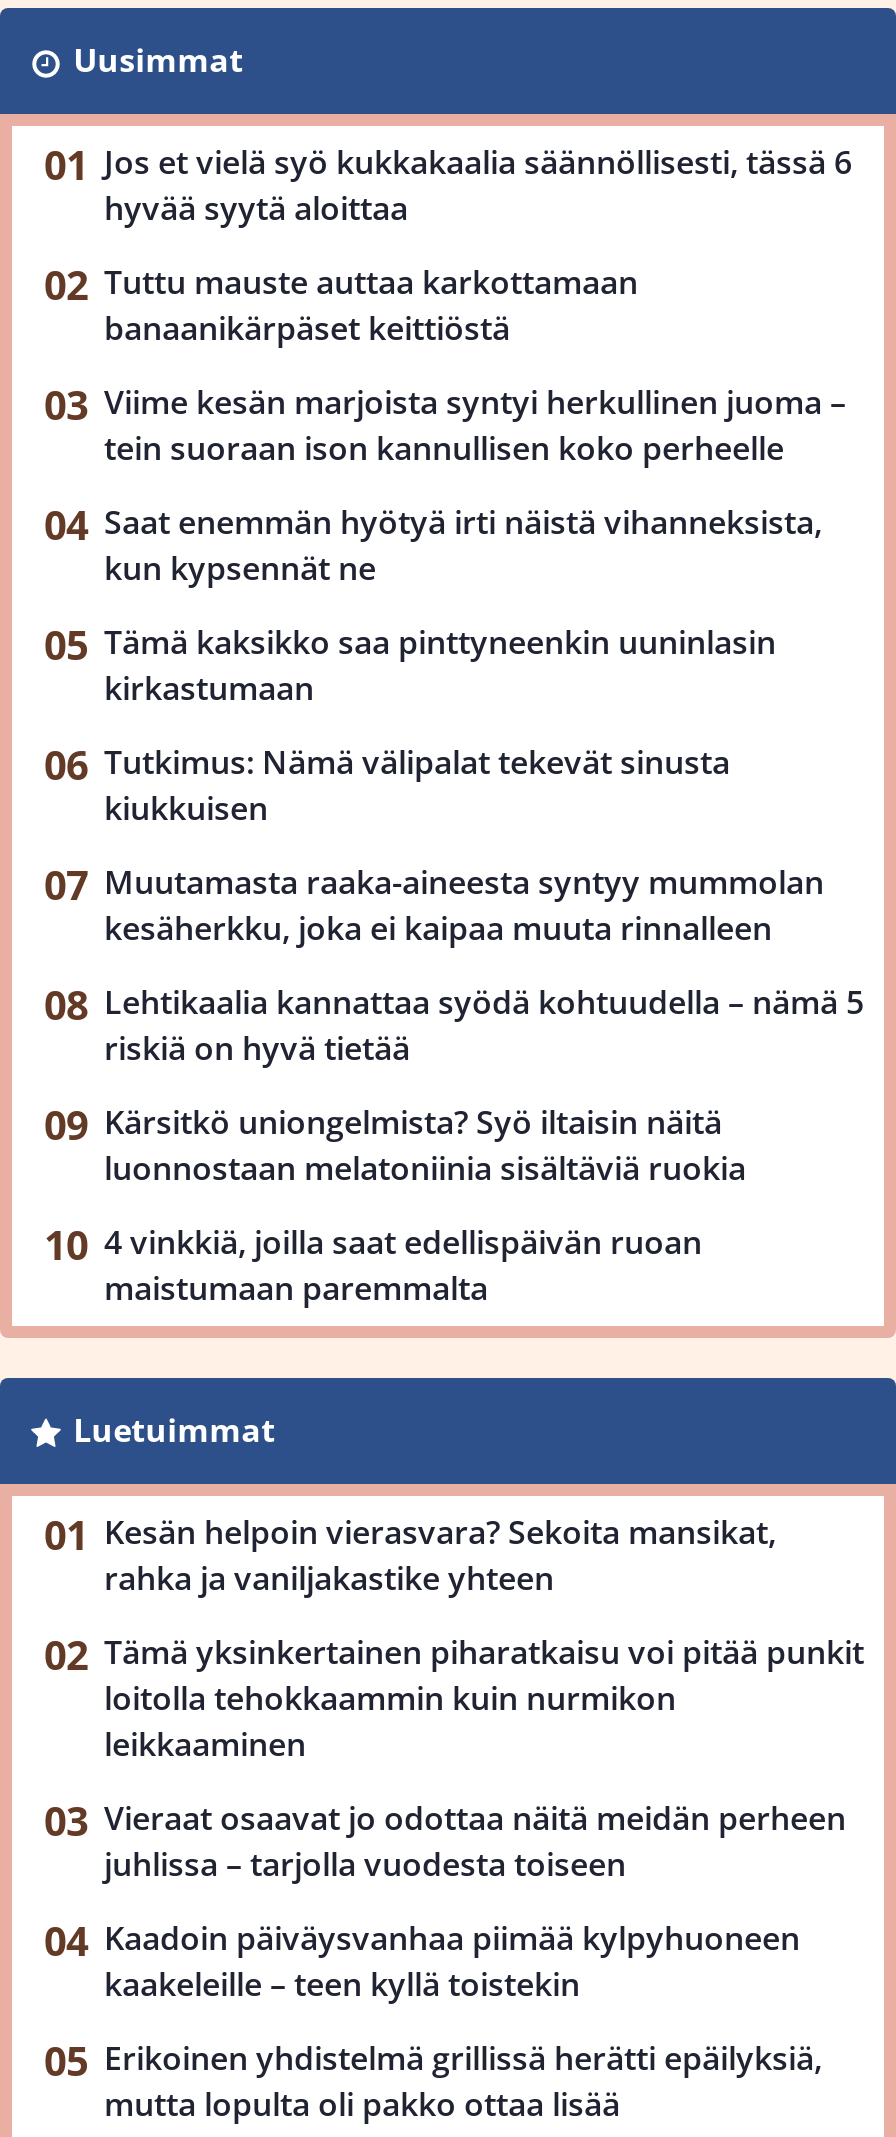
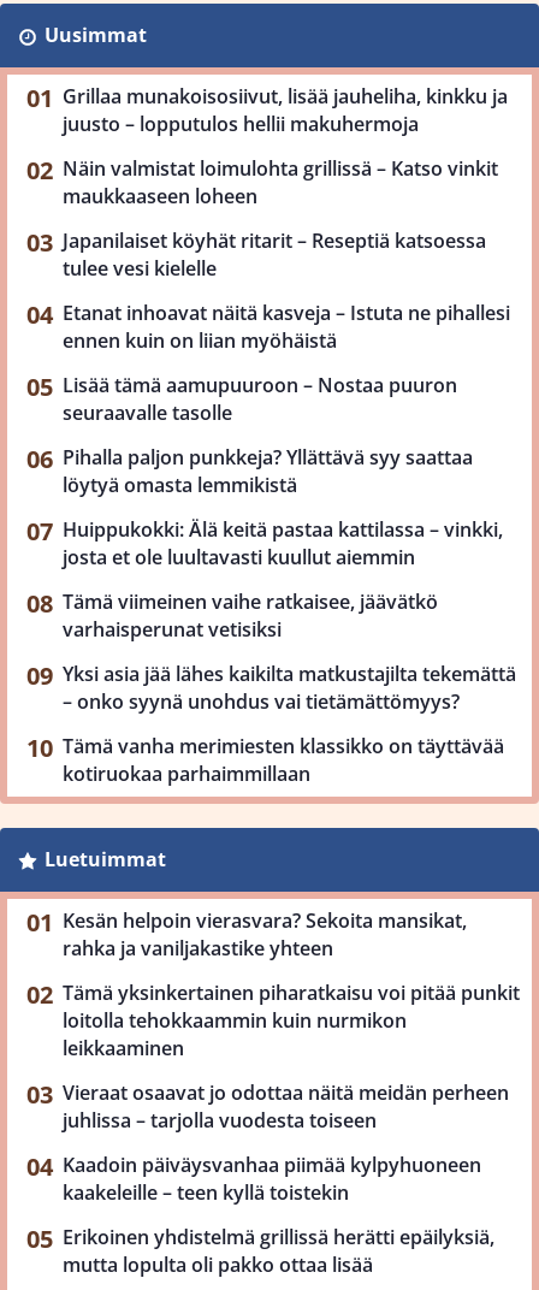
- Jos et vielä syö kukkakaalia säännöllisesti, tässä 6
- hyvää syytä aloittaa
+ Grillaa munakoisosiivut, lisää jauheliha, kinkku ja
+ juusto – lopputulos hellii makuhermoja

- Tuttu mauste auttaa karkottamaan
- banaanikärpäset keittiöstä
+ Näin valmistat loimulohta grillissä – Katso vinkit
+ maukkaaseen loheen

- Viime kesän marjoista syntyi herkullinen juoma –
- tein suoraan ison kannullisen koko perheelle
+ Japanilaiset köyhät ritarit – Reseptiä katsoessa
+ tulee vesi kielelle

- Saat enemmän hyötyä irti näistä vihanneksista,
- kun kypsennät ne
+ Etanat inhoavat näitä kasveja – Istuta ne pihallesi
+ ennen kuin on liian myöhäistä

- Tämä kaksikko saa pinttyneenkin uuninlasin
- kirkastumaan
+ Lisää tämä aamupuuroon – Nostaa puuron
+ seuraavalle tasolle

- Tutkimus: Nämä välipalat tekevät sinusta
- kiukkuisen
+ Pihalla paljon punkkeja? Yllättävä syy saattaa
+ löytyä omasta lemmikistä

- Muutamasta raaka-aineesta syntyy mummolan
- kesäherkku, joka ei kaipaa muuta rinnalleen
+ Huippukokki: Älä keitä pastaa kattilassa – vinkki,
+ josta et ole luultavasti kuullut aiemmin

- Lehtikaalia kannattaa syödä kohtuudella – nämä 5
- riskiä on hyvä tietää
+ Tämä viimeinen vaihe ratkaisee, jäävätkö
+ varhaisperunat vetisiksi

- Kärsitkö uniongelmista? Syö iltaisin näitä
- luonnostaan melatoniinia sisältäviä ruokia
+ Yksi asia jää lähes kaikilta matkustajilta tekemättä
+ – onko syynä unohdus vai tietämättömyys?

- 4 vinkkiä, joilla saat edellispäivän ruoan
- maistumaan paremmalta
+ Tämä vanha merimiesten klassikko on täyttävää
+ kotiruokaa parhaimmillaan
